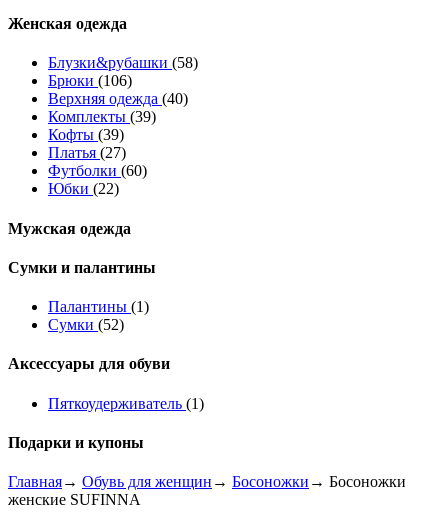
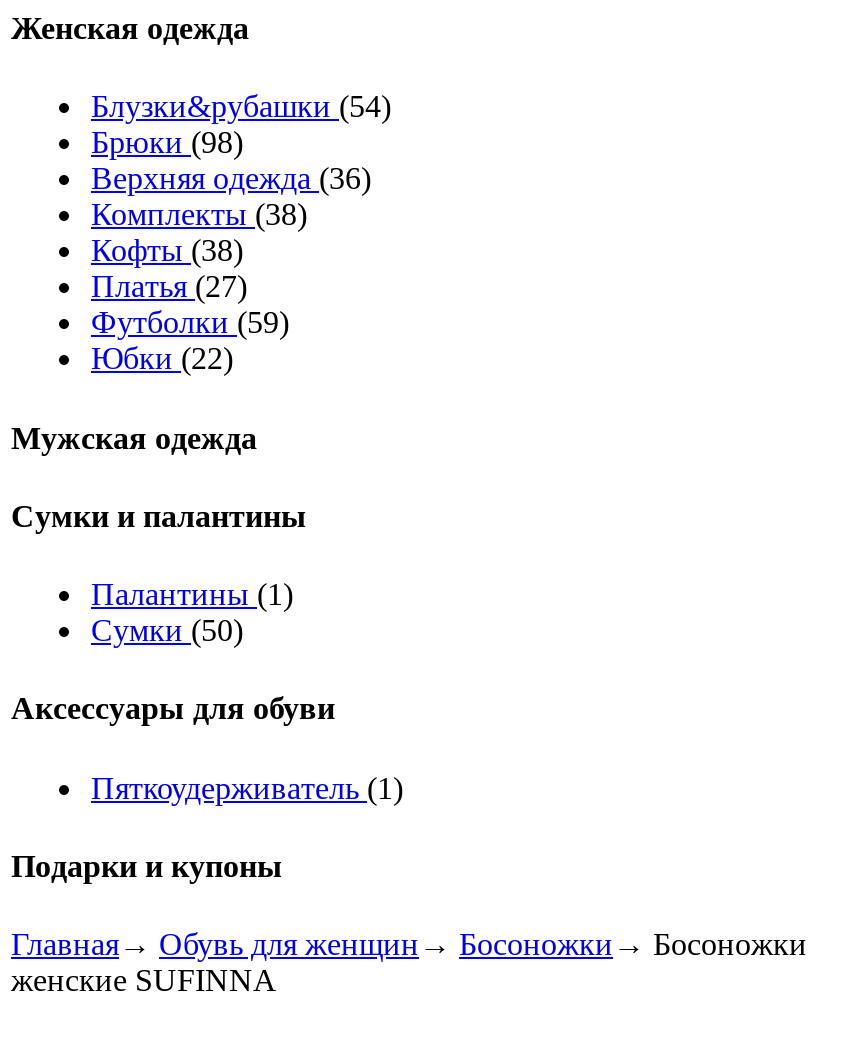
- Блузки&рубашки (58)
+ Блузки&рубашки (54)

- Брюки (106)
+ Брюки (98)

- Верхняя одежда (40)
+ Верхняя одежда (36)

- Комплекты (39)
+ Комплекты (38)

- Кофты (39)
+ Кофты (38)

- Футболки (60)
+ Футболки (59)

- Сумки (52)
+ Сумки (50)
